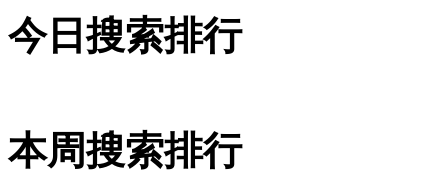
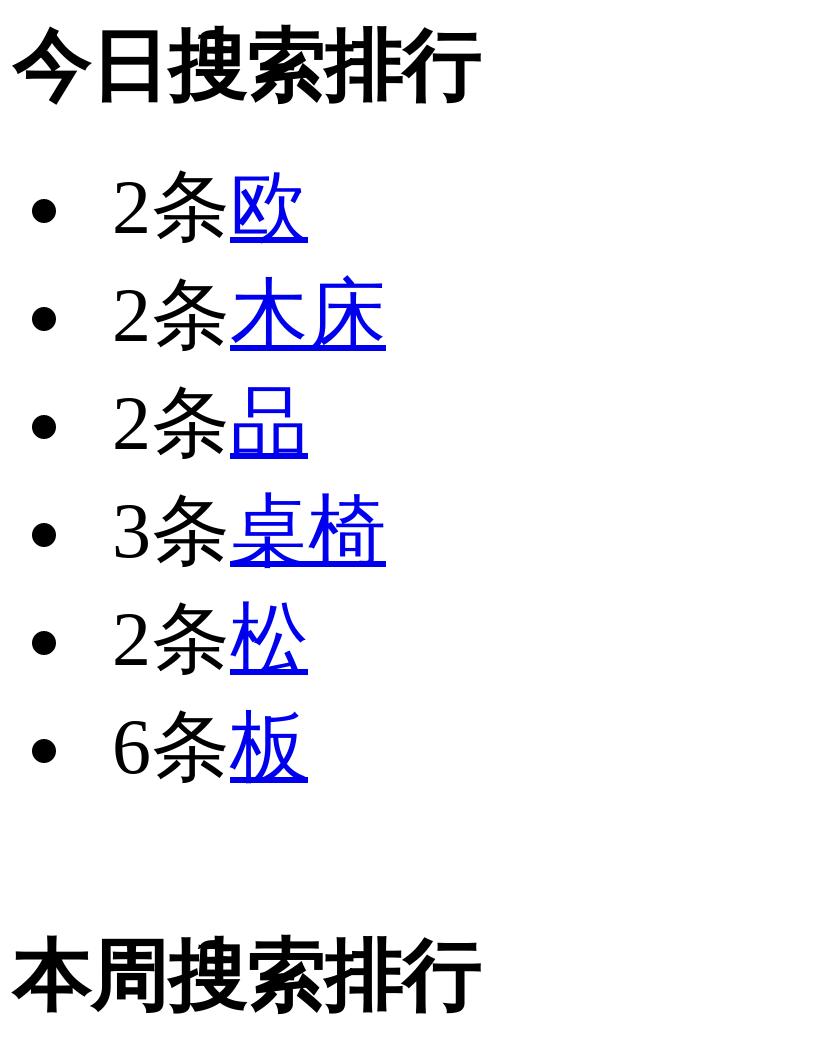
+ 2条欧
+ 2条木床
+ 2条品
+ 3条桌椅
+ 2条松
+ 6条板
